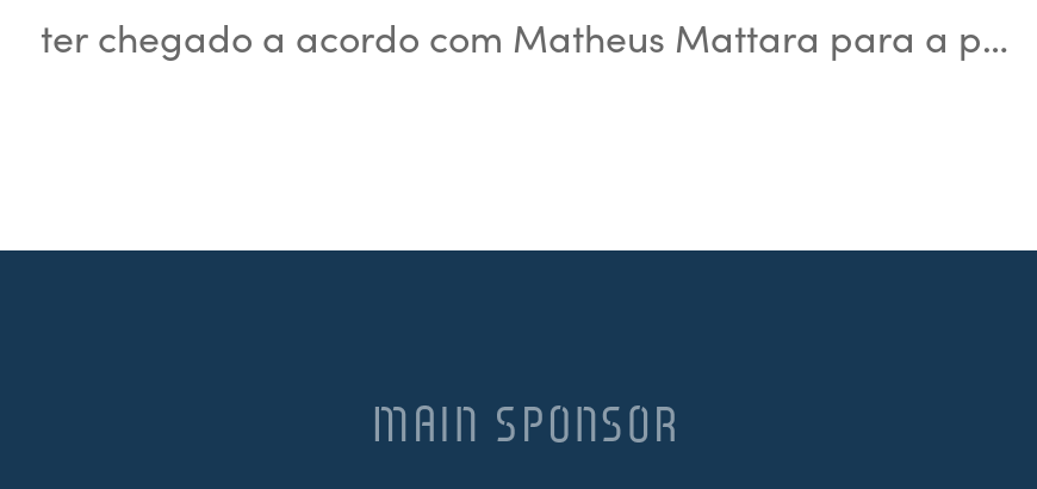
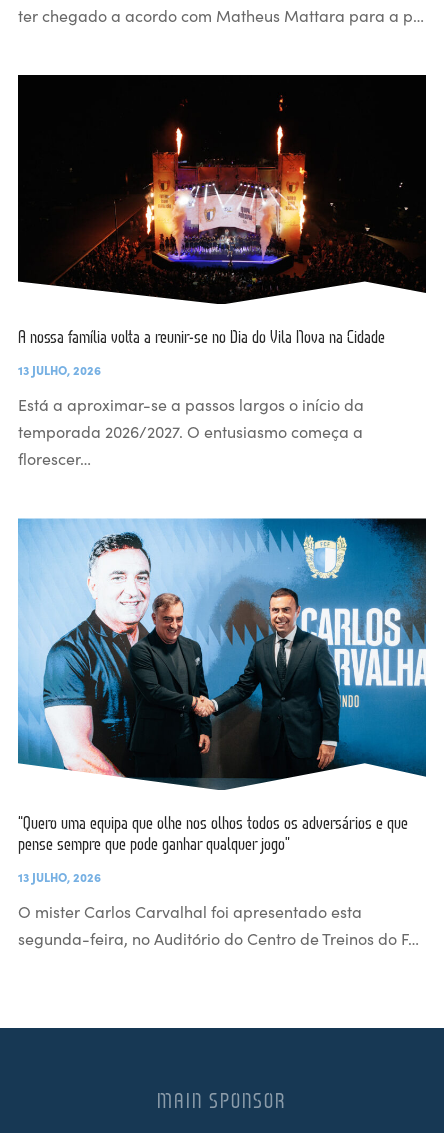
+ [image]
+ A nossa família volta a reunir-se no Dia do Vila Nova na Cidade
+ 13 JULHO, 2026
+ Está a aproximar-se a passos largos o início da
+ temporada 2026/2027. O entusiasmo começa a
+ florescer…

+ [image]
+ “Quero uma equipa que olhe nos olhos todos os adversários e que
+ pense sempre que pode ganhar qualquer jogo”
+ 13 JULHO, 2026
+ O mister Carlos Carvalhal foi apresentado esta
+ segunda-feira, no Auditório do Centro de Treinos do F…
